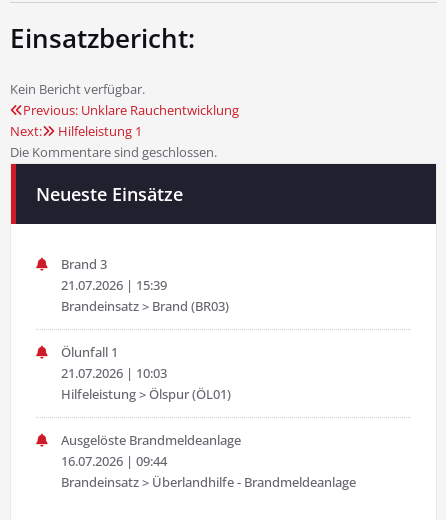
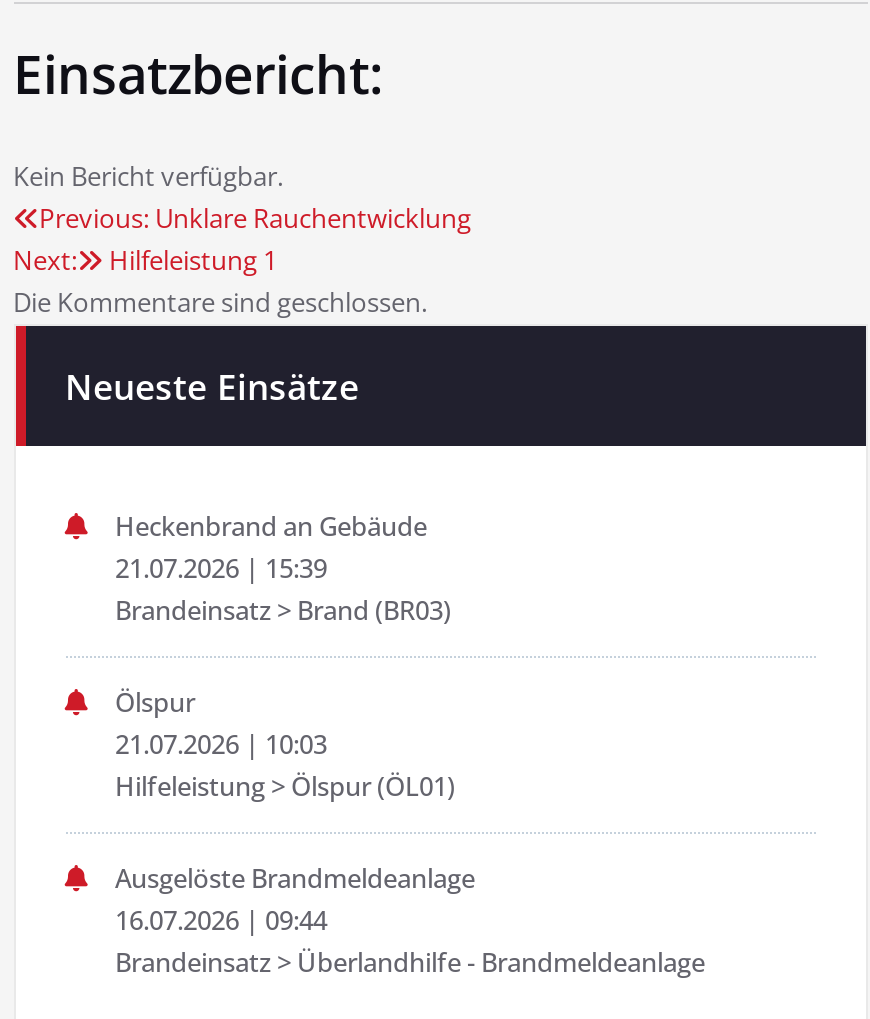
- Brand 3
+ Heckenbrand an Gebäude

- Ölunfall 1
+ Ölspur
